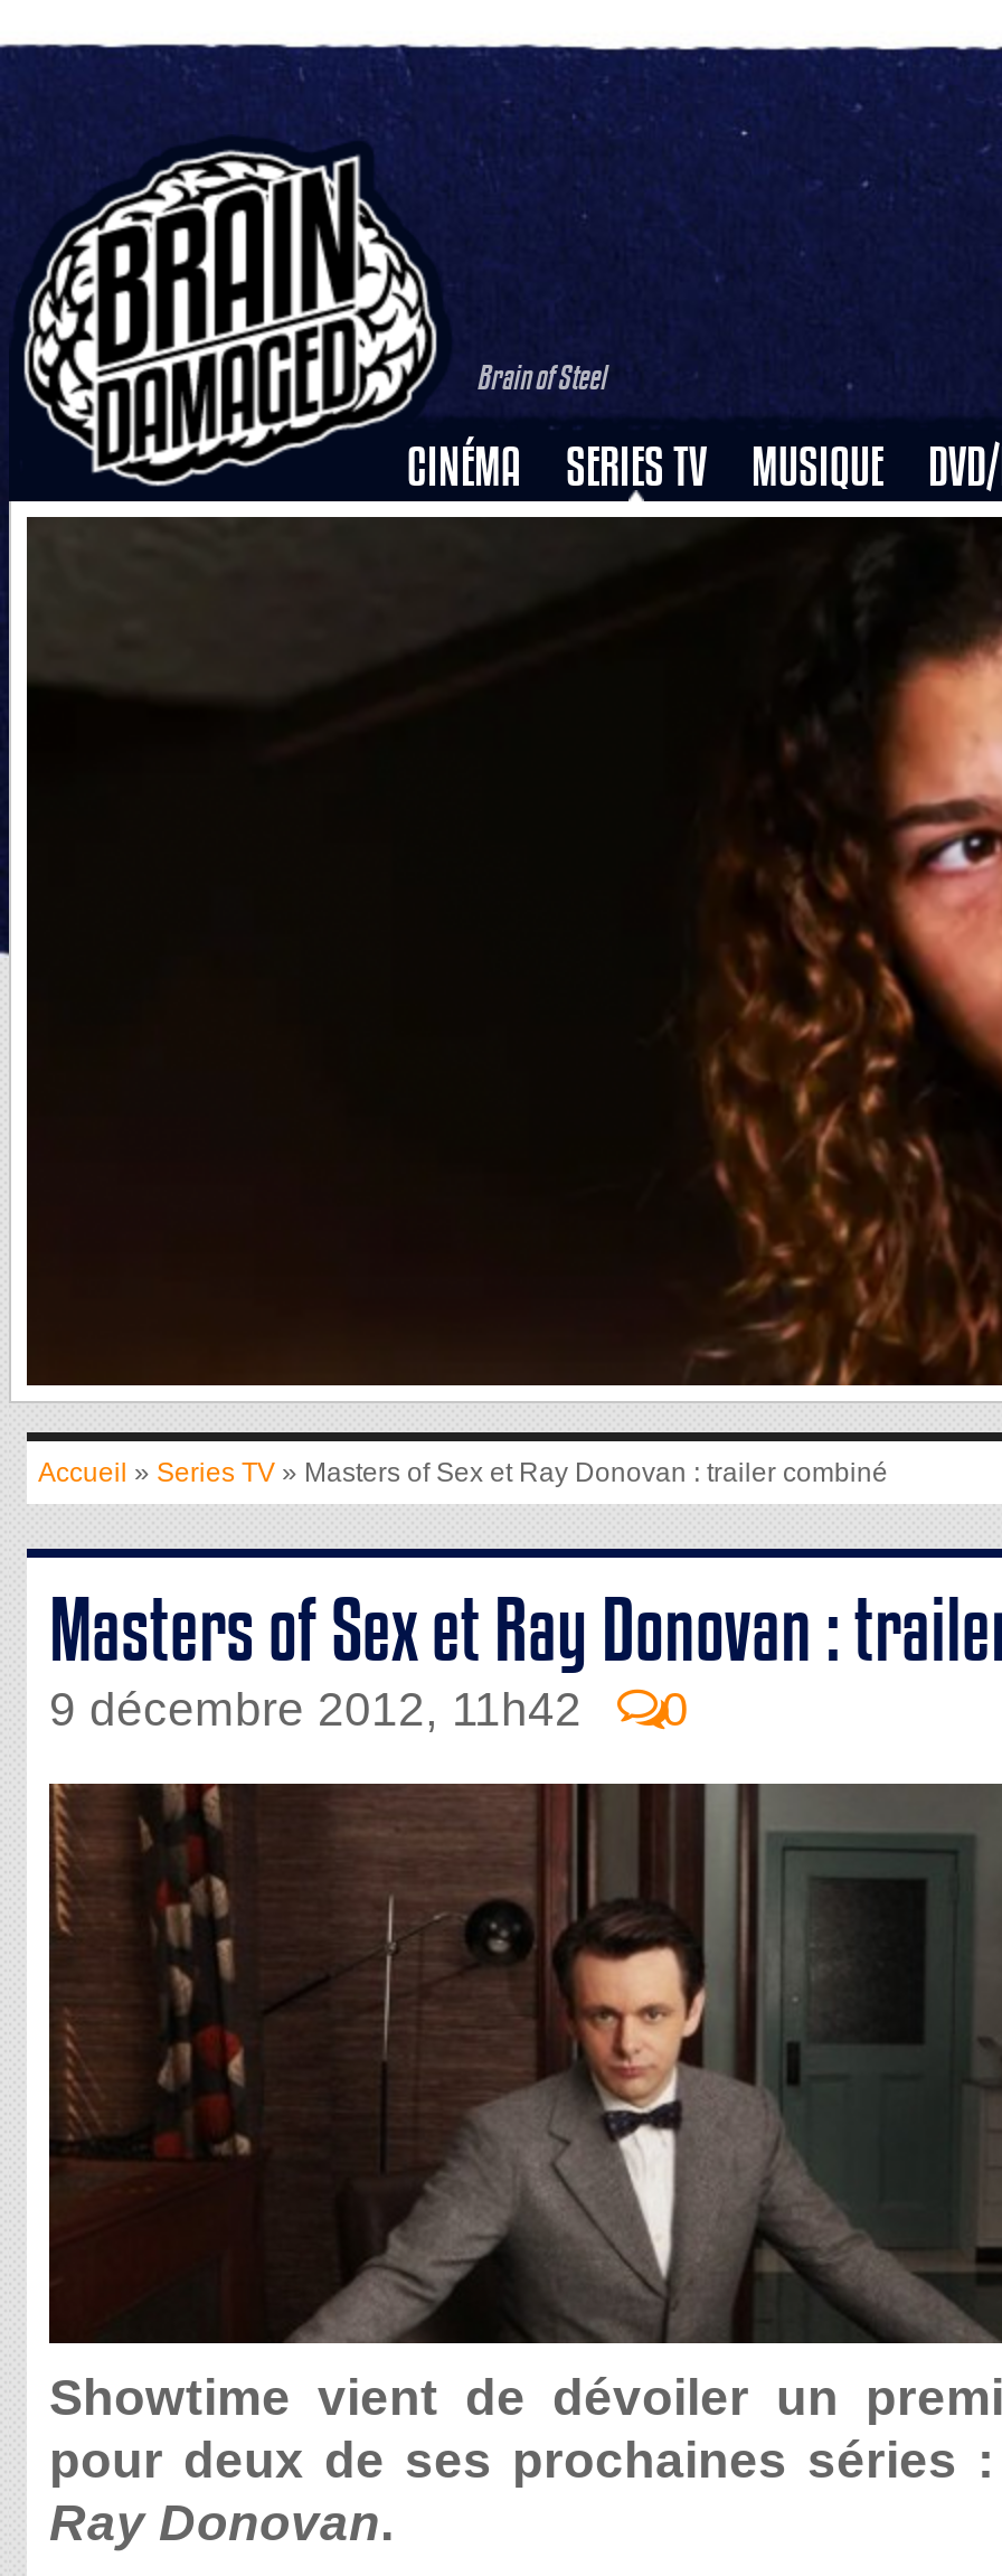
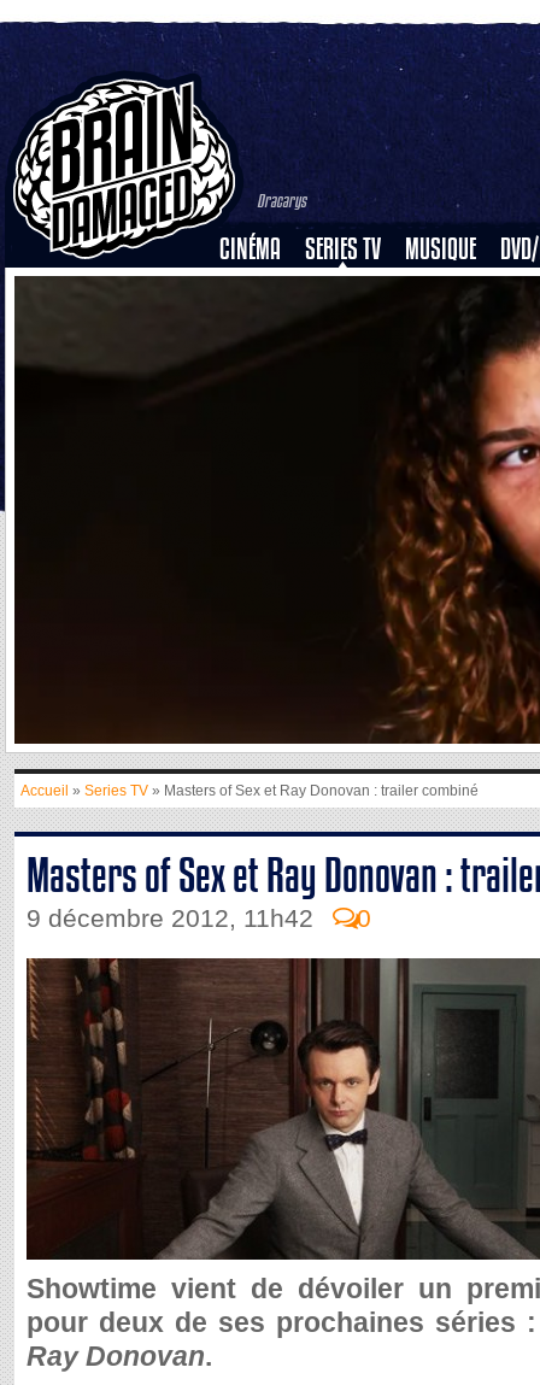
- Brain of Steel
+ Dracarys
